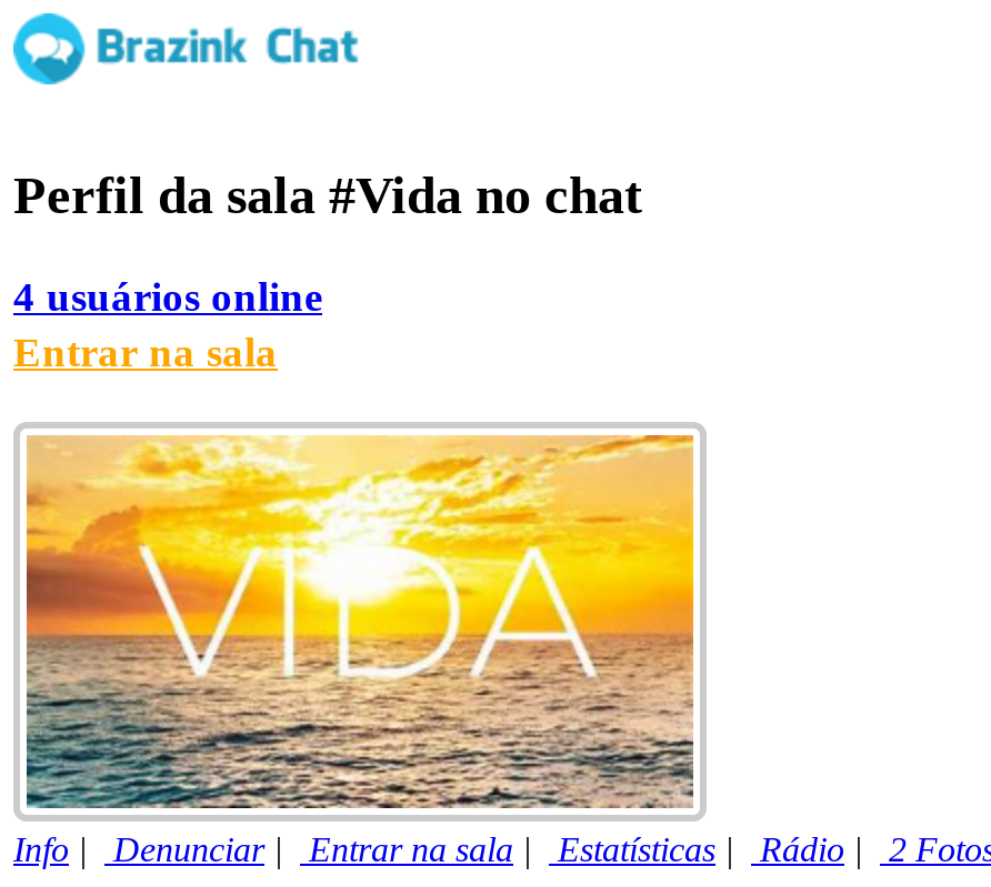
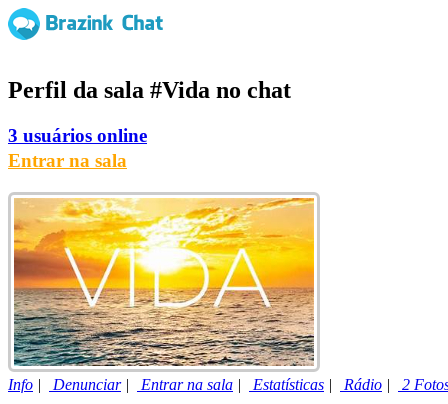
- 4 usuários online
+ 3 usuários online
